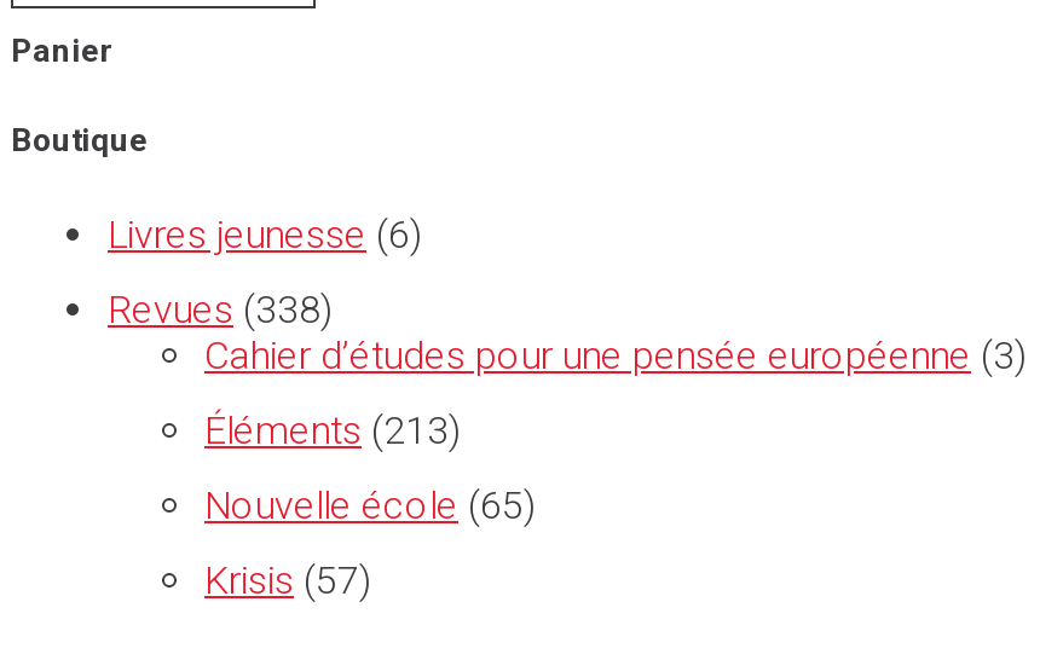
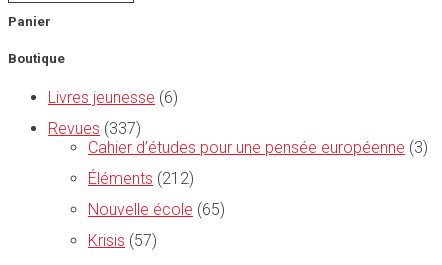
- Revues (338)
+ Revues (337)

- Éléments (213)
+ Éléments (212)
